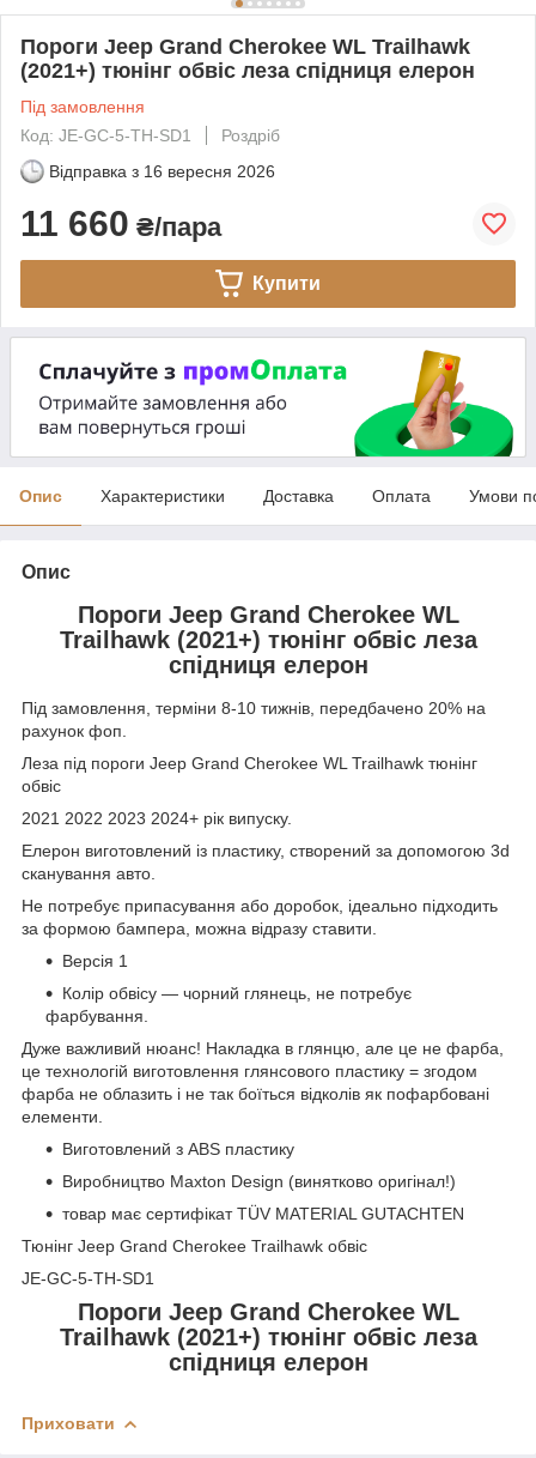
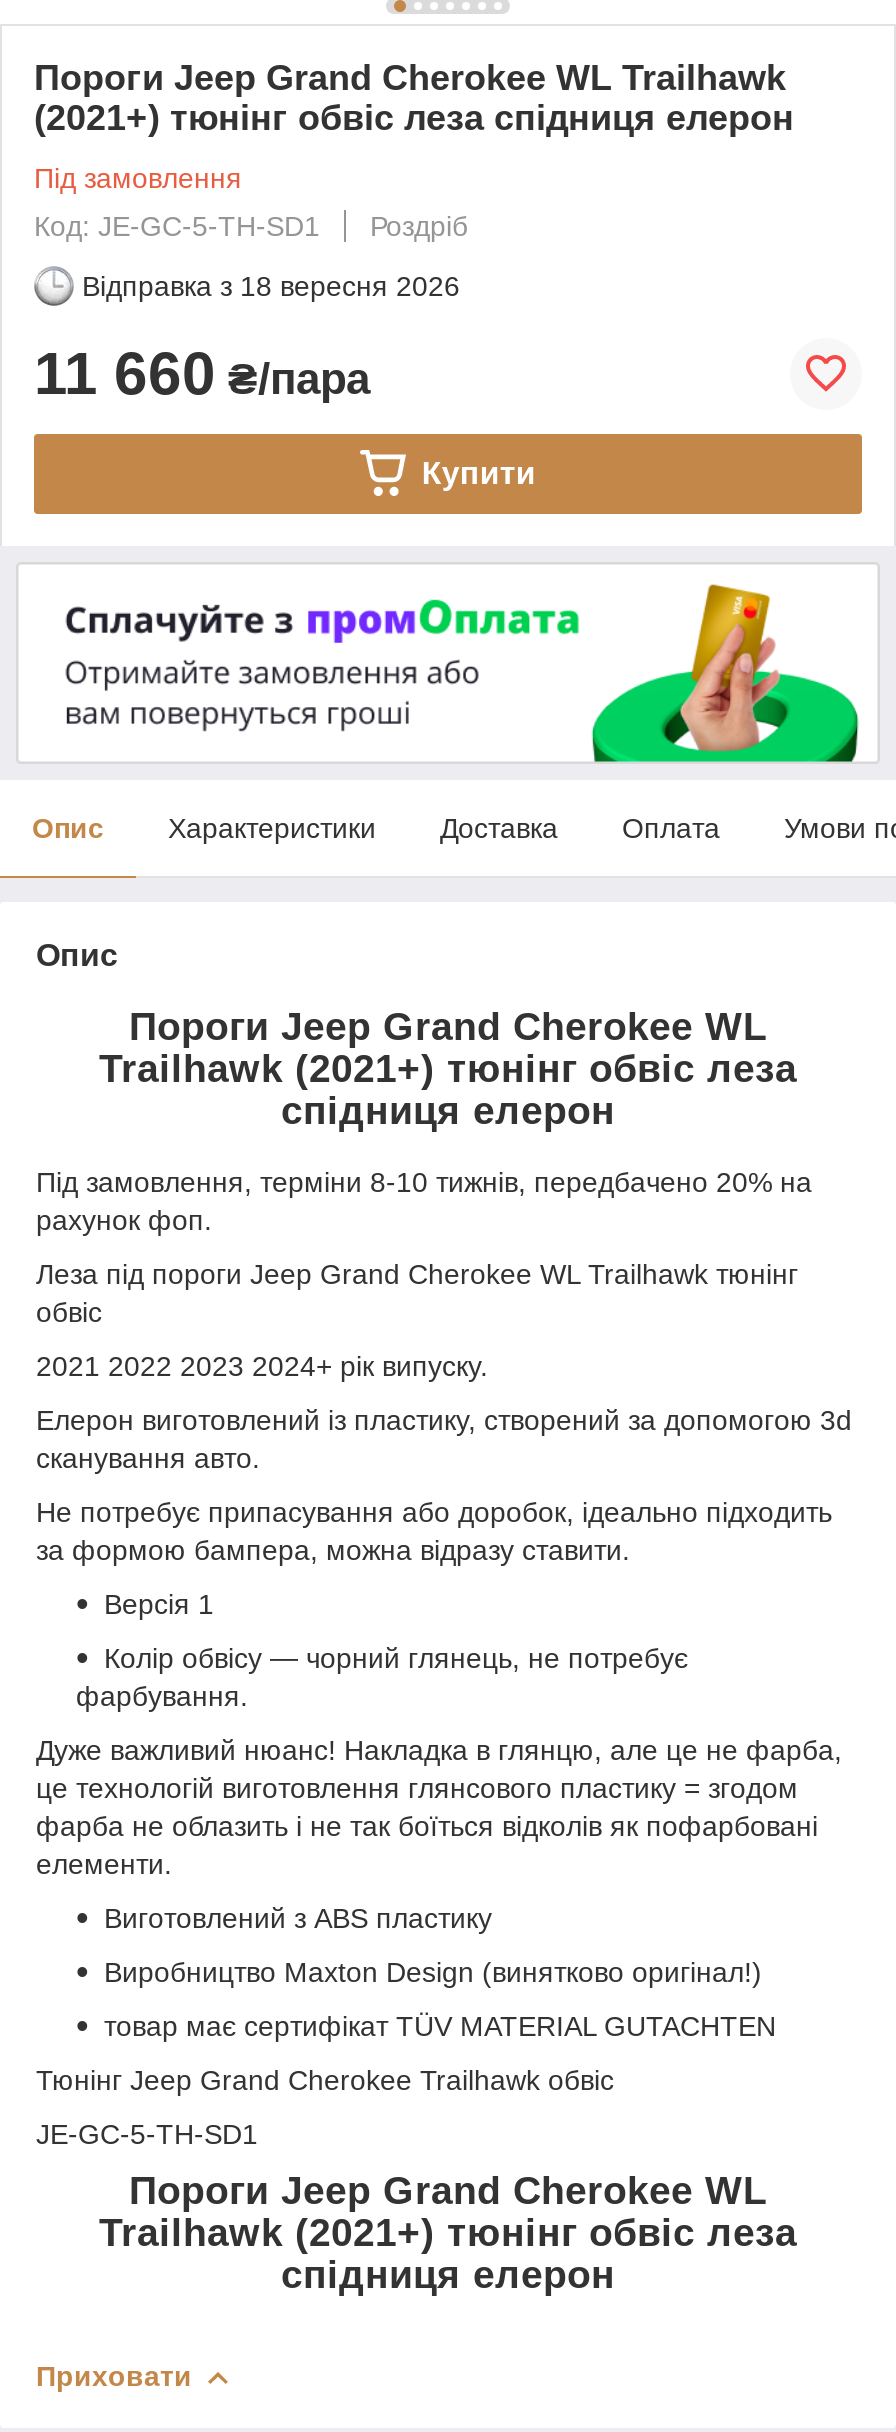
- Відправка з 16 вересня 2026
+ Відправка з 18 вересня 2026
